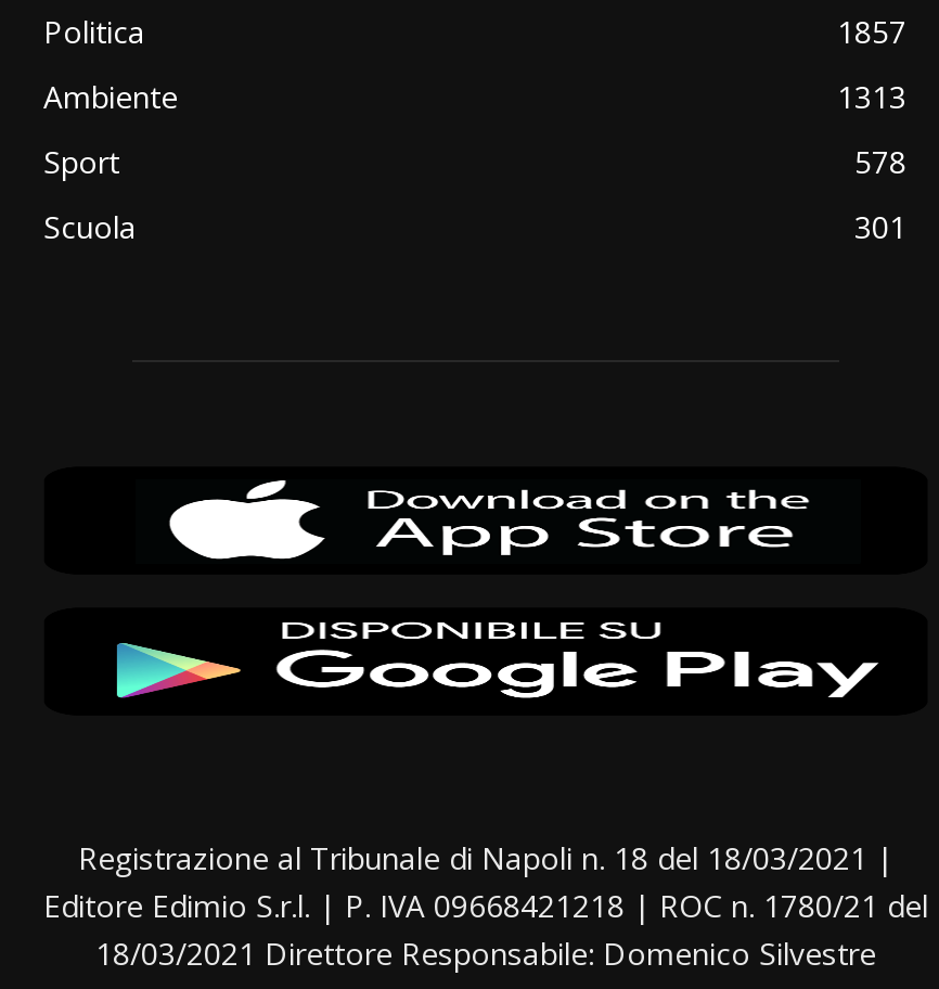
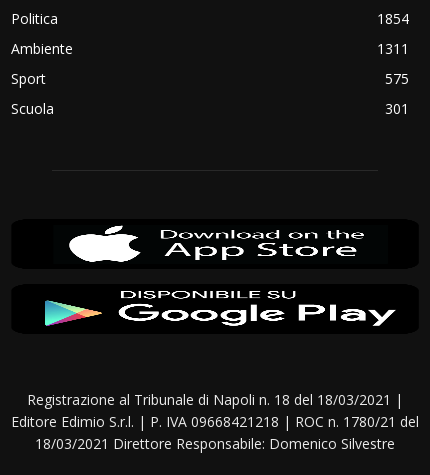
- 1857
+ 1854

- 1313
+ 1311

- 578
+ 575
